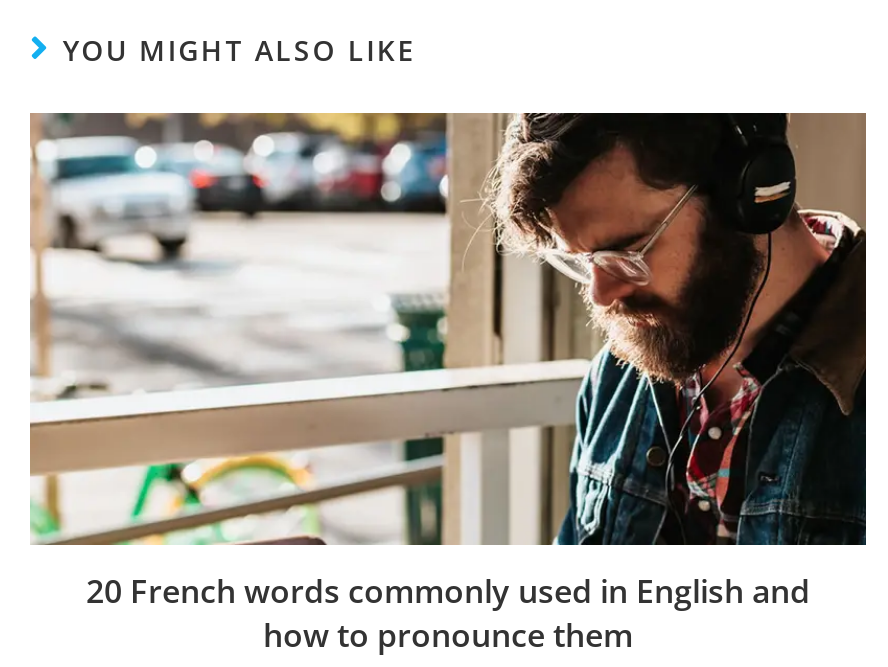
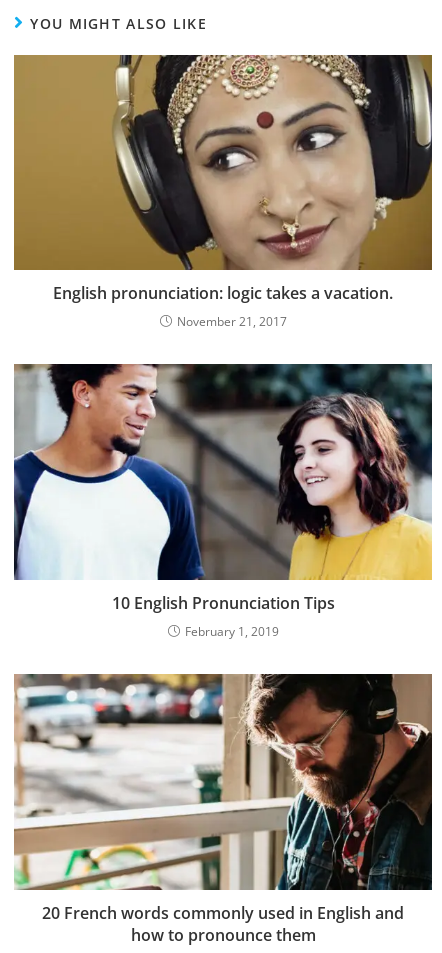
+ [image]
+ English pronunciation: logic takes a vacation.
+ November 21, 2017

+ [image]
+ 10 English Pronunciation Tips
+ February 1, 2019
